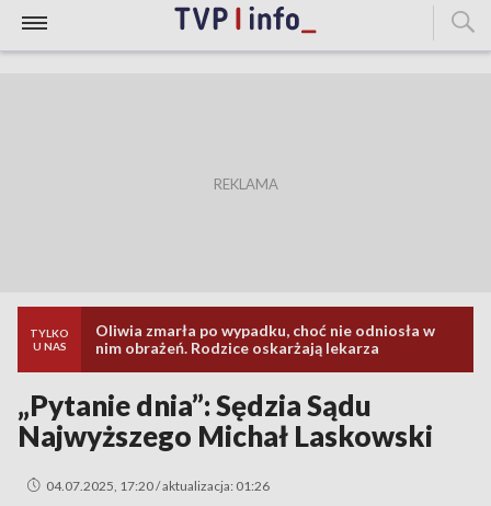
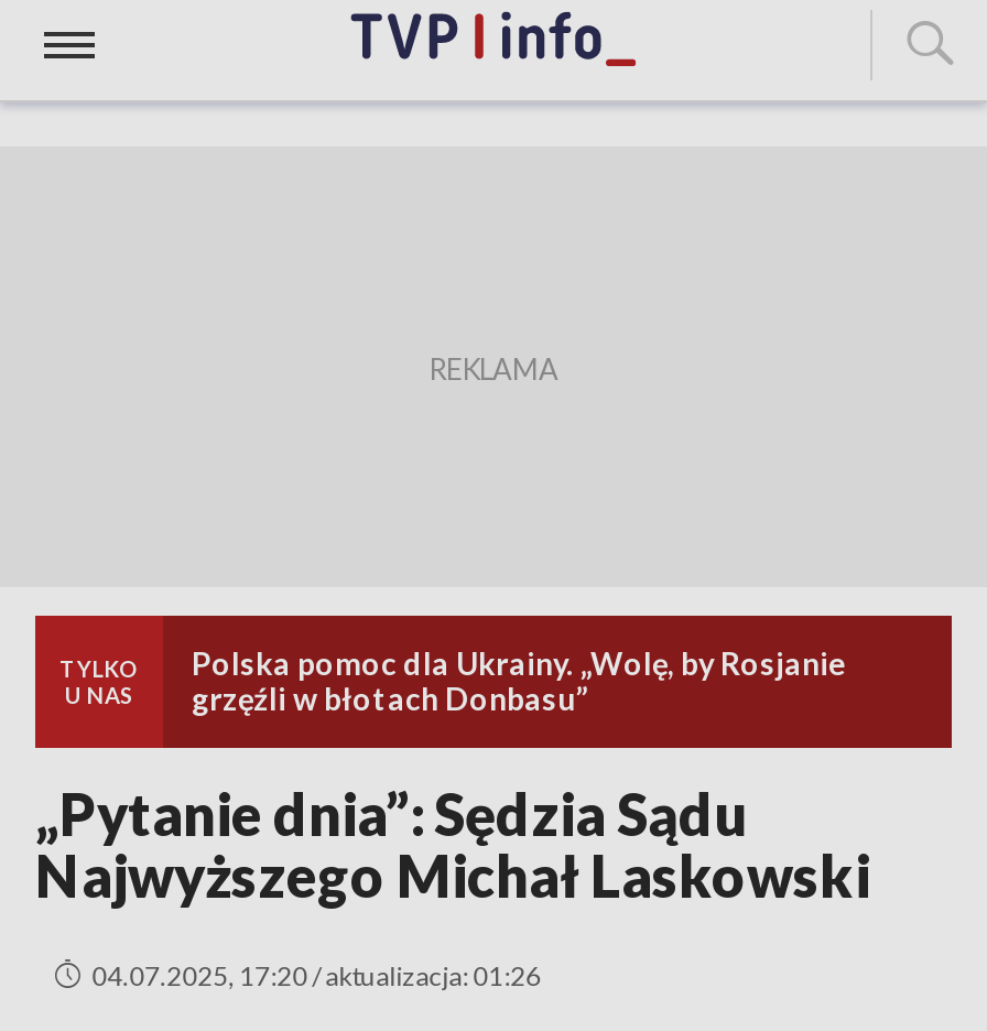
- Oliwia zmarła po wypadku, choć nie odniosła w
- nim obrażeń. Rodzice oskarżają lekarza
+ Polska pomoc dla Ukrainy. „Wolę, by Rosjanie
+ grzęźli w błotach Donbasu”
